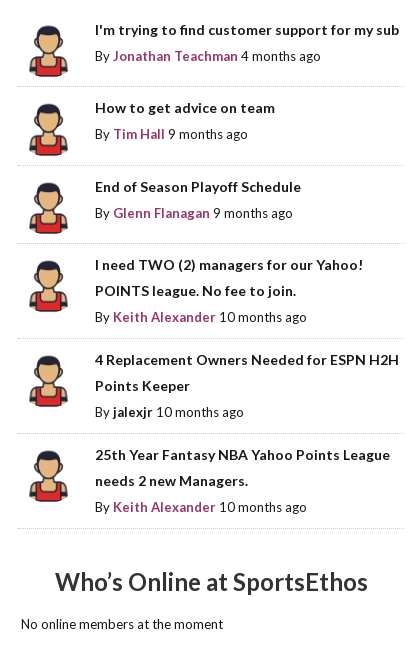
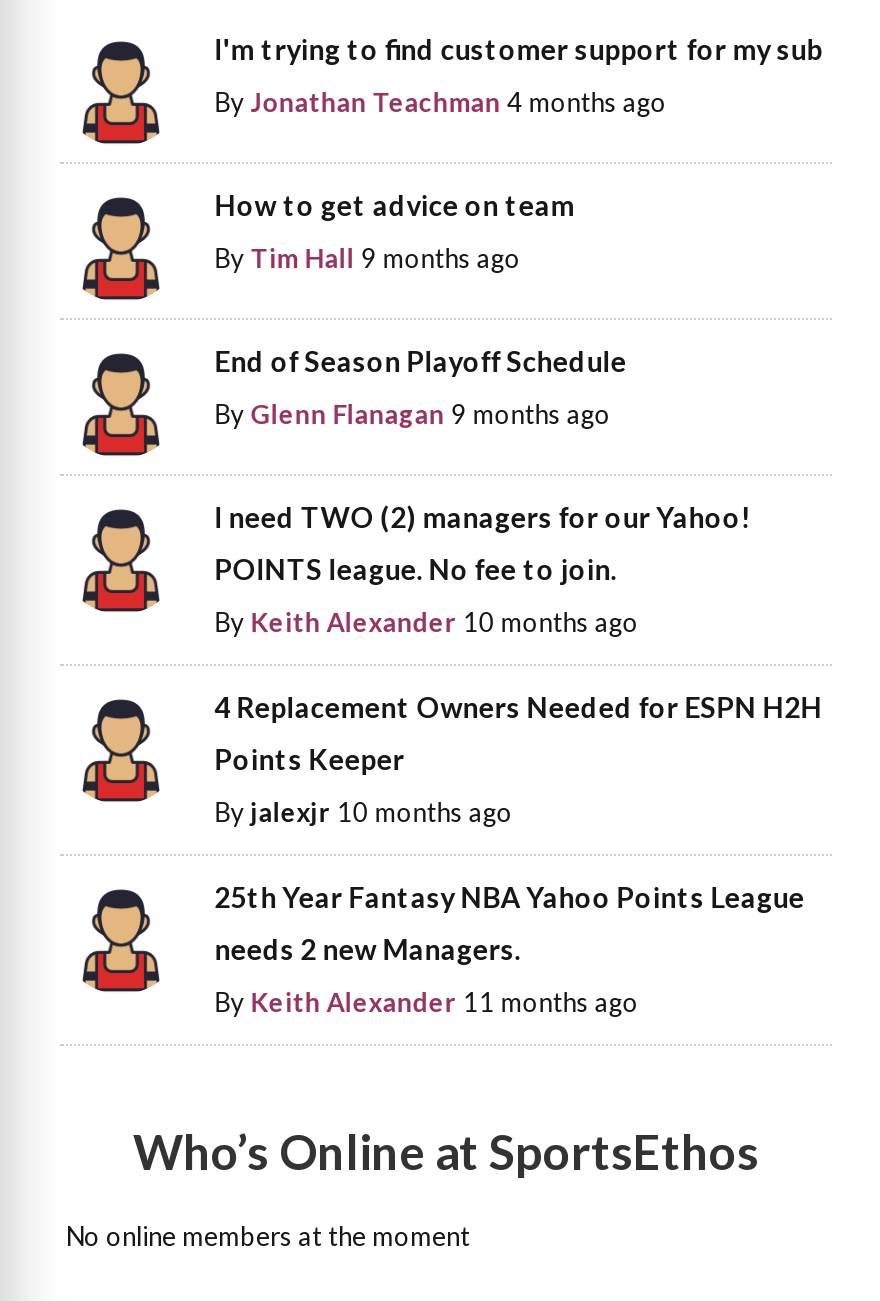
- By Keith Alexander 10 months ago
+ By Keith Alexander 11 months ago
